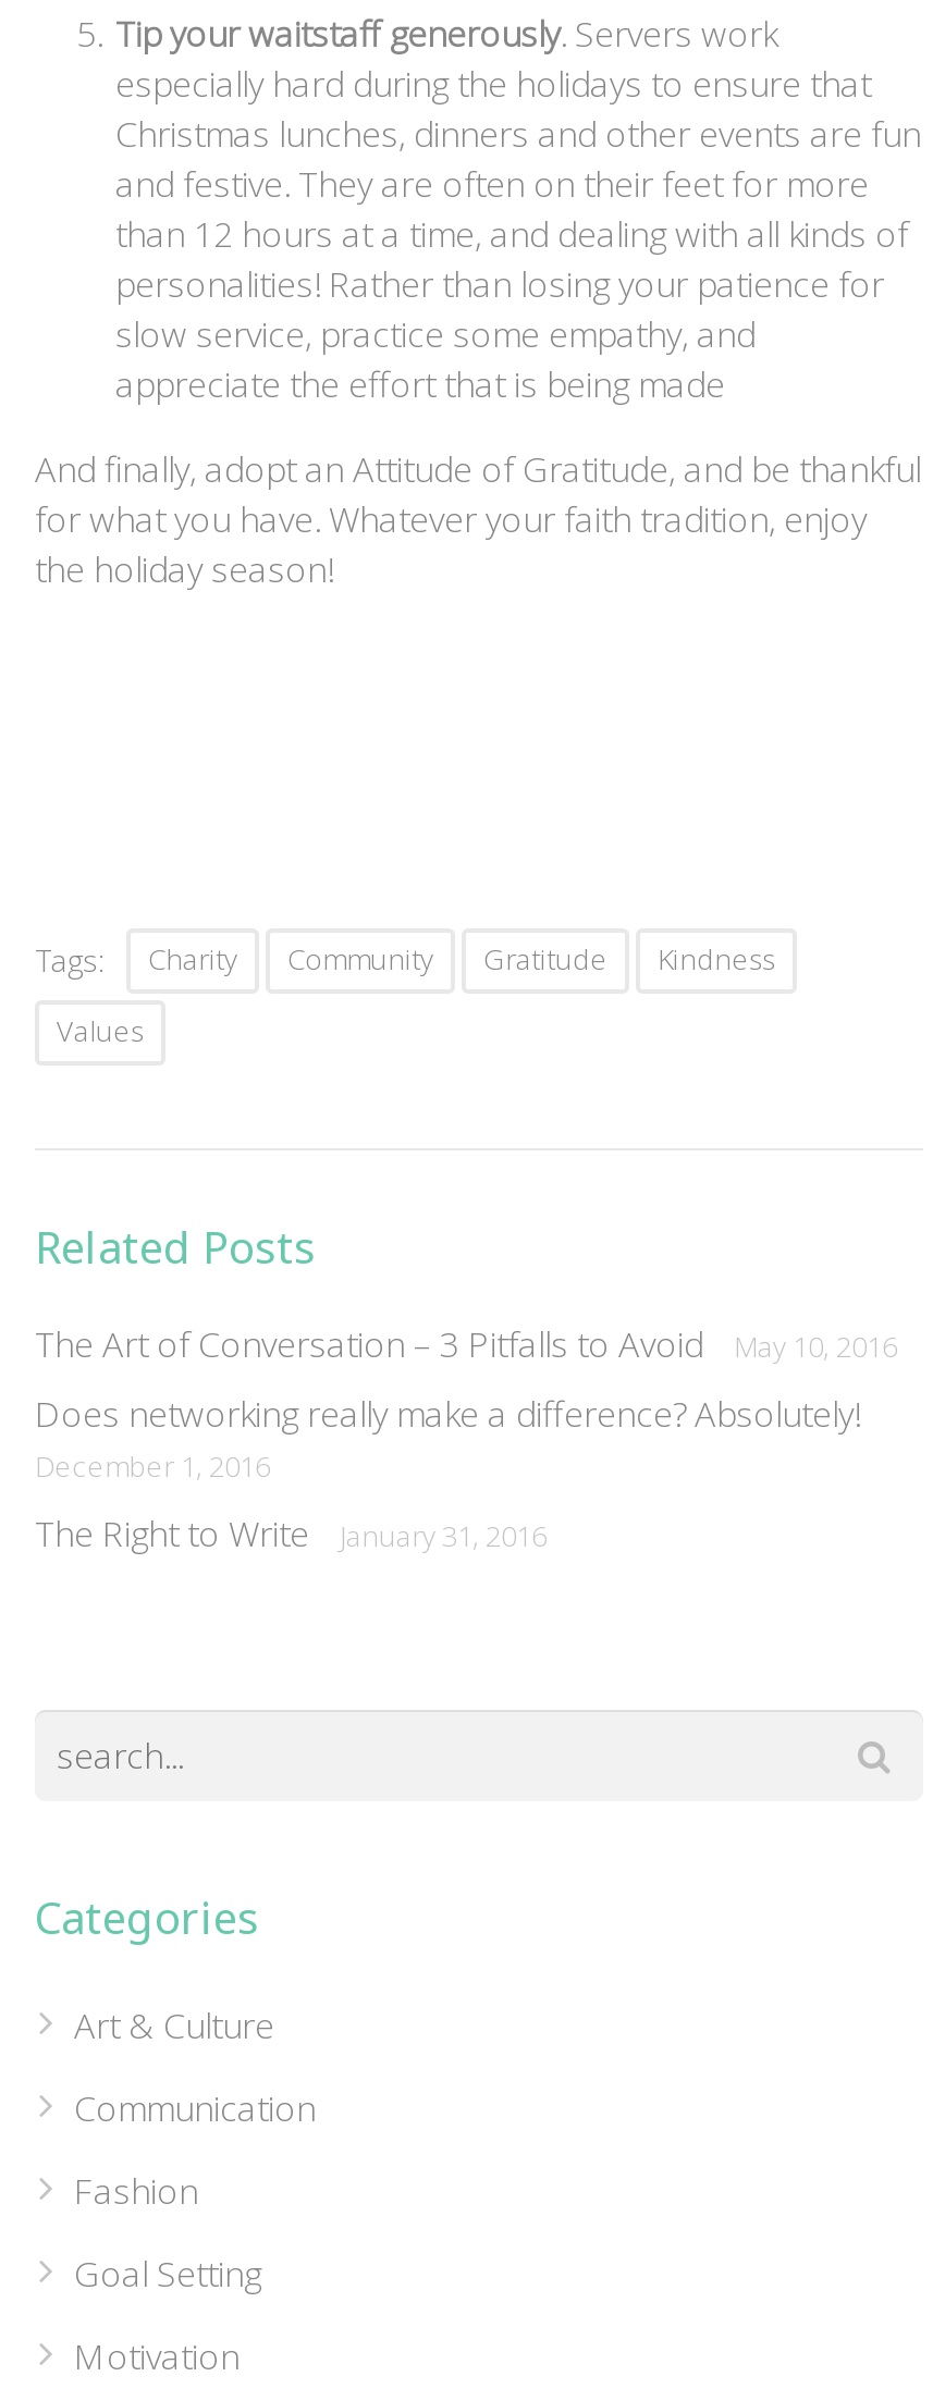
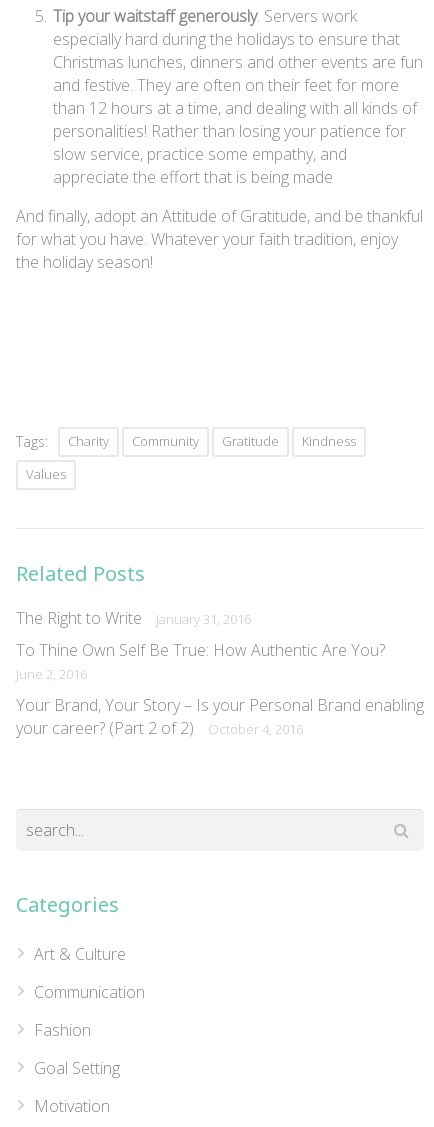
- The Art of Conversation – 3 Pitfalls to Avoid
- May 10, 2016
- Does networking really make a difference? Absolutely!
- December 1, 2016

moved up: The Right to Write | January 31, 2016

+ To Thine Own Self Be True: How Authentic Are You?
+ June 2, 2016
+ Your Brand, Your Story – Is your Personal Brand enabling
+ your career? (Part 2 of 2)
+ October 4, 2016
